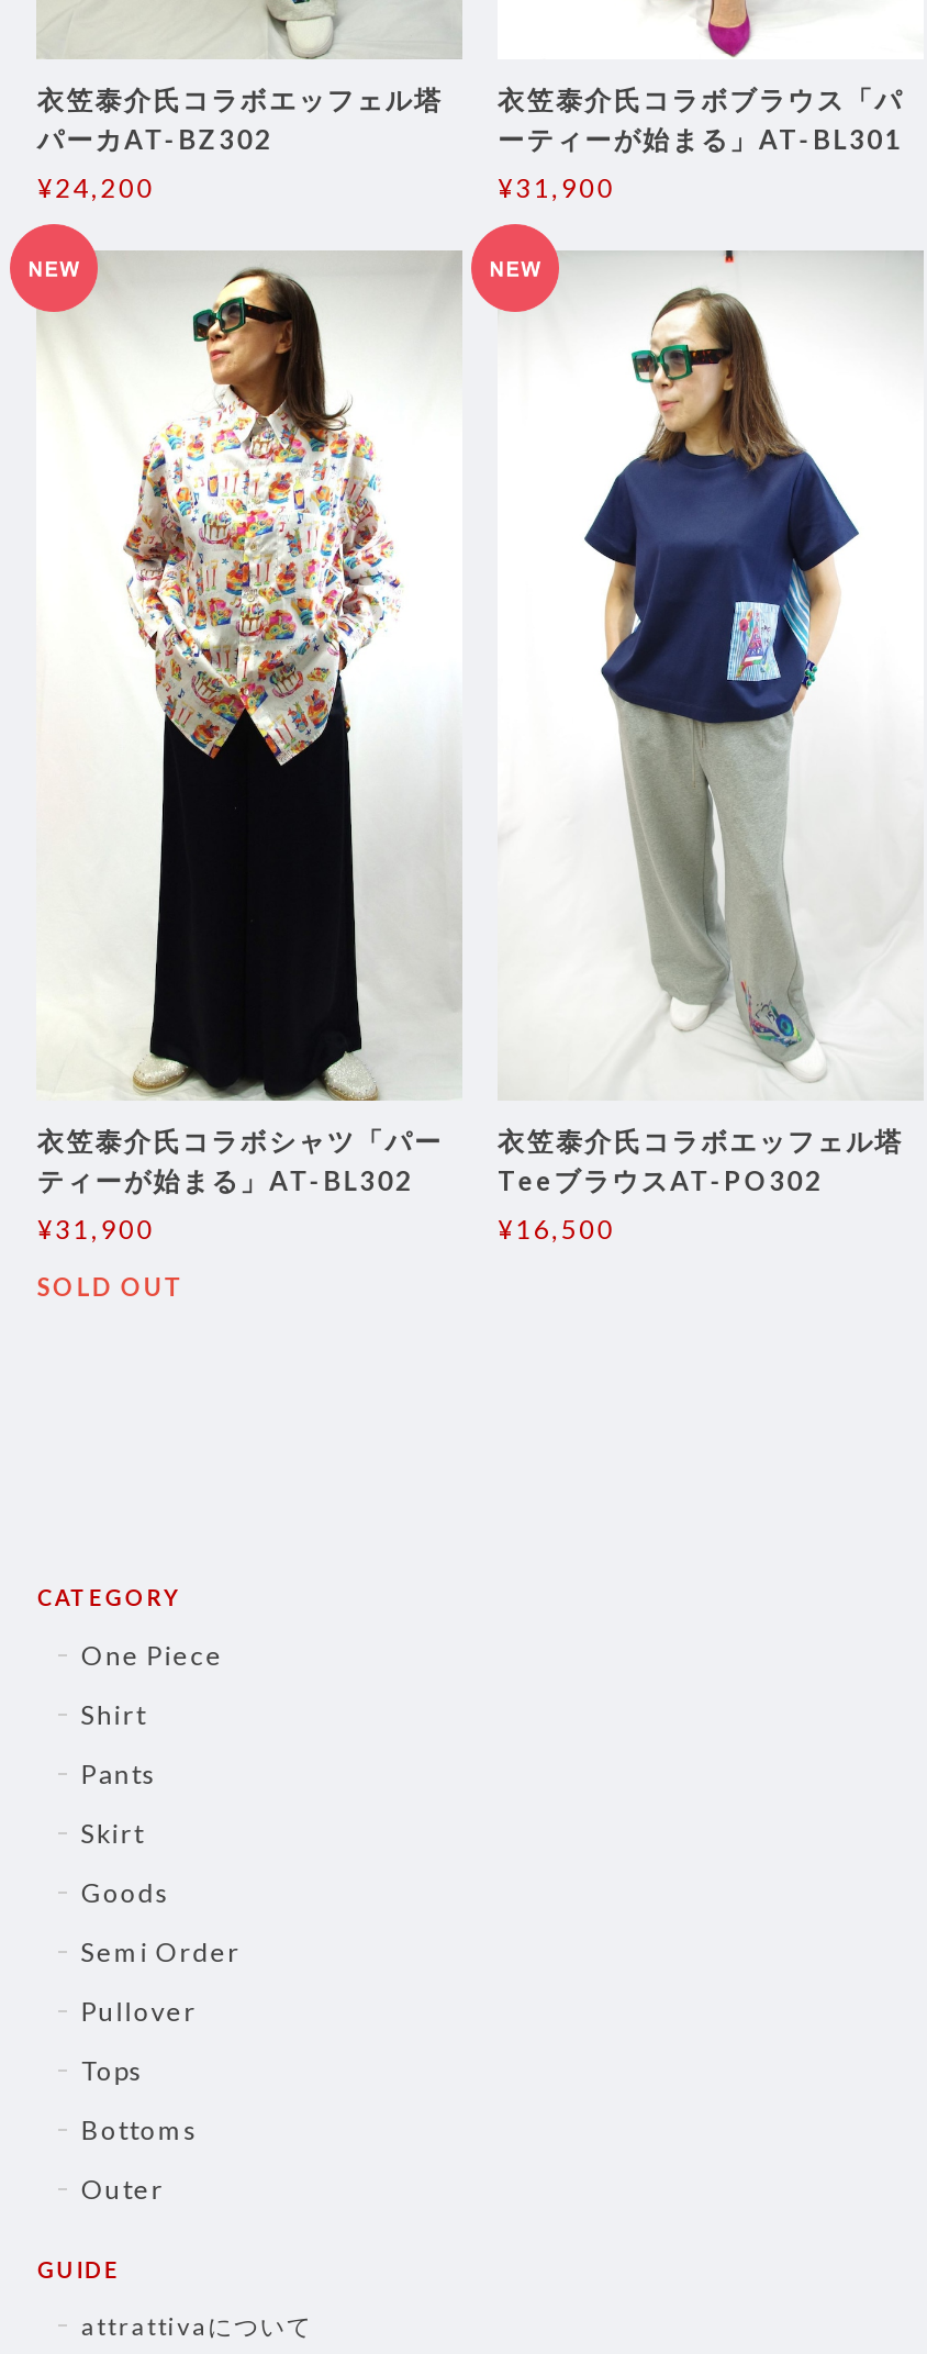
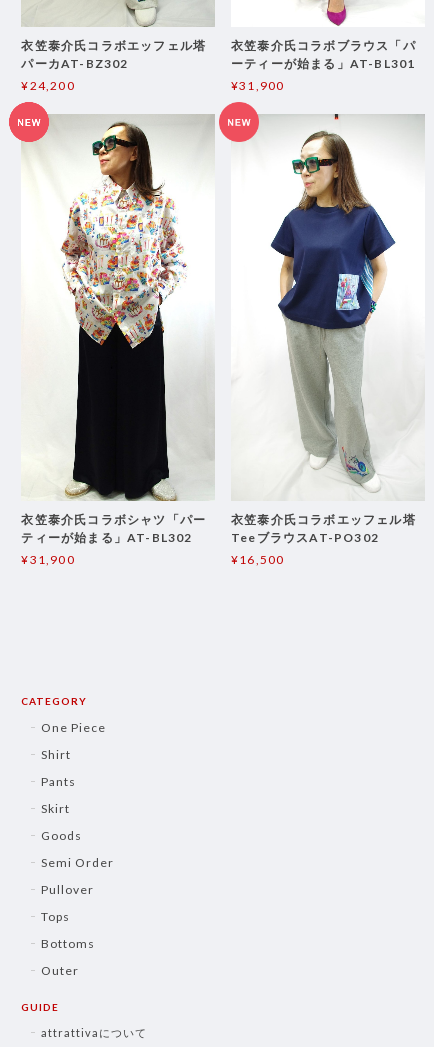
- SOLD OUT
